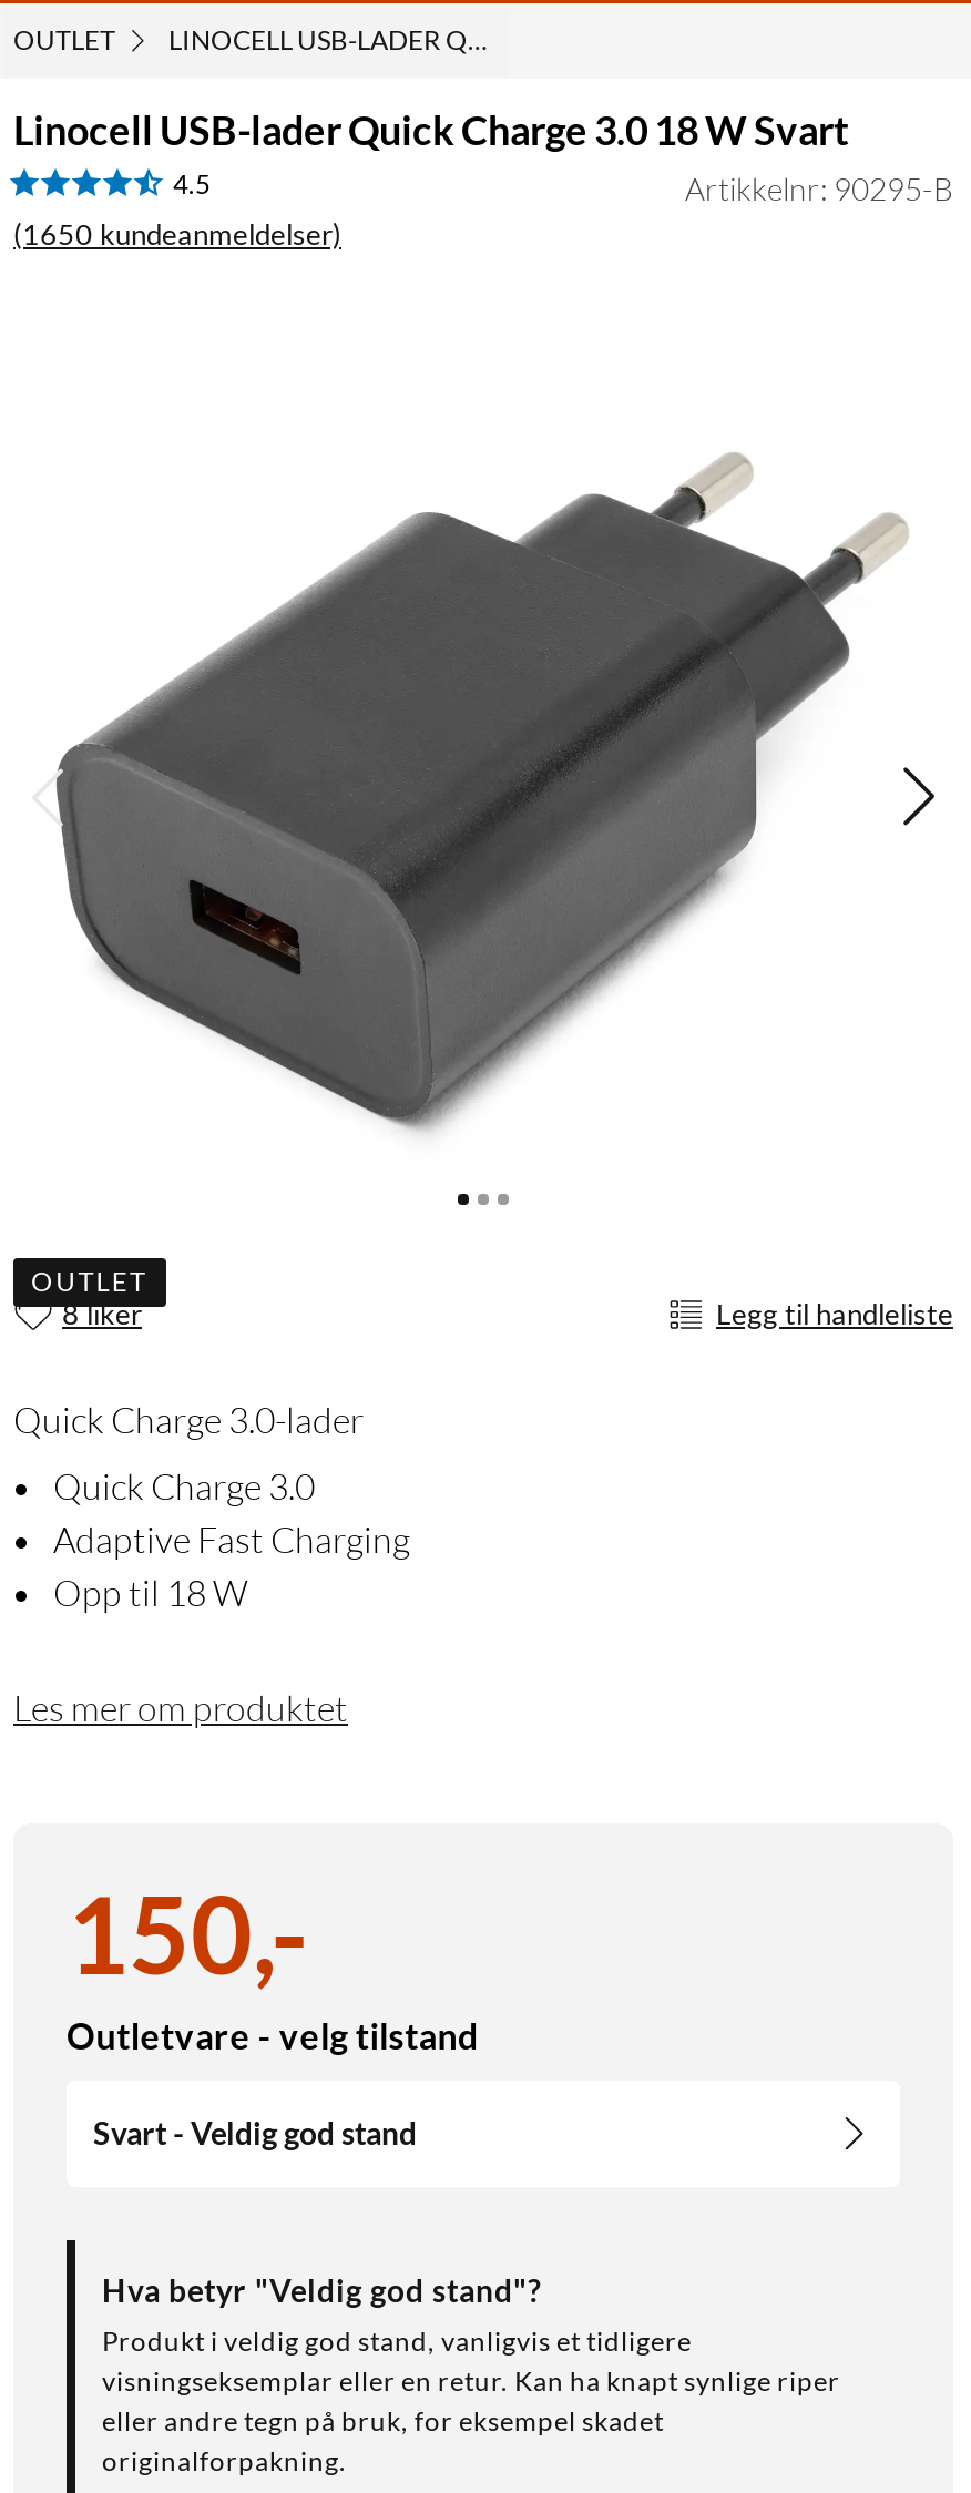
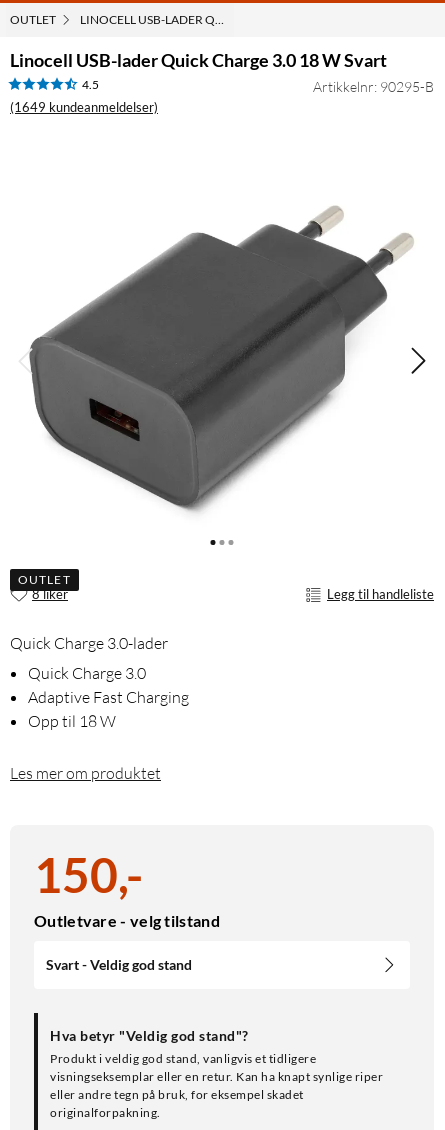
- (1650 kundeanmeldelser)
+ (1649 kundeanmeldelser)
